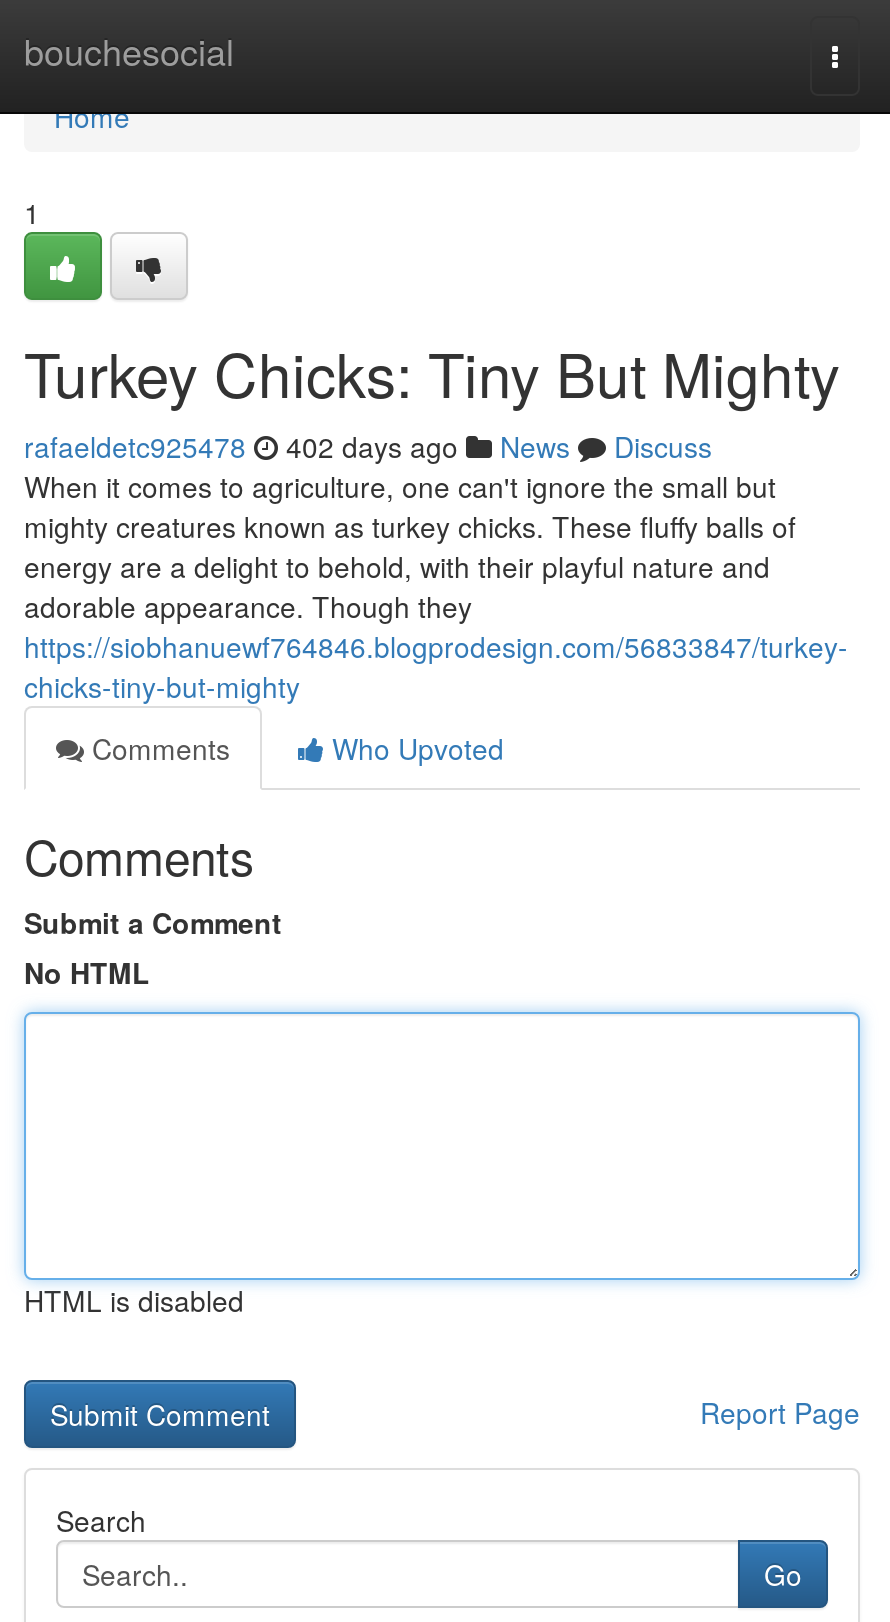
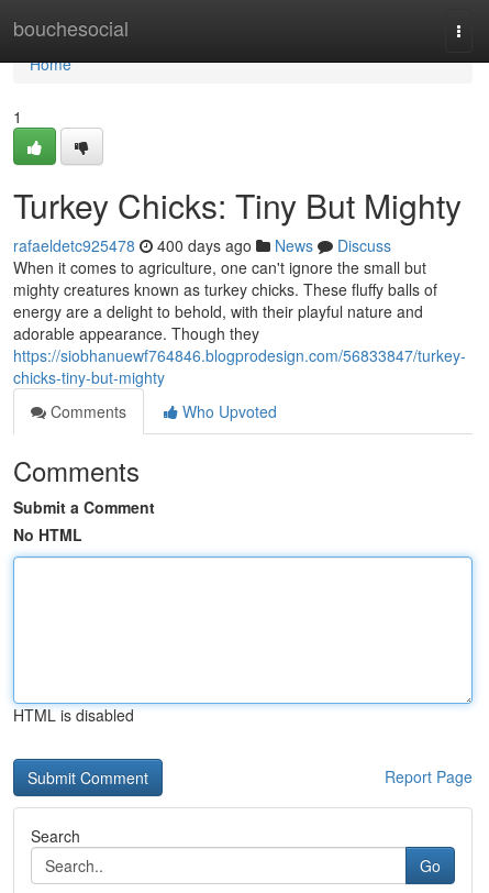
- rafaeldetc925478 402 days ago News Discuss
+ rafaeldetc925478 400 days ago News Discuss
